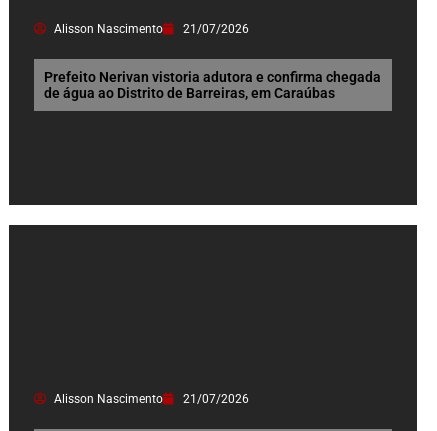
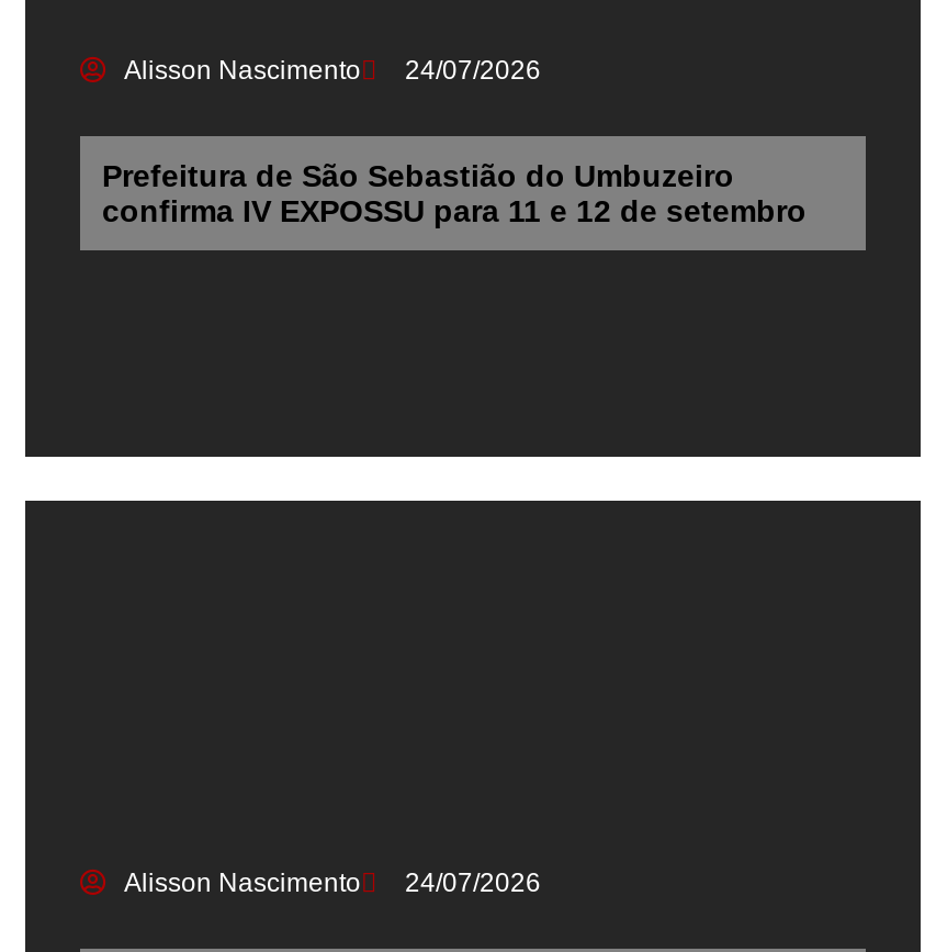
- Alisson Nascimento 21/07/2026
+ Alisson Nascimento 24/07/2026

- Prefeito Nerivan vistoria adutora e confirma chegada
- de água ao Distrito de Barreiras, em Caraúbas
+ Prefeitura de São Sebastião do Umbuzeiro
+ confirma IV EXPOSSU para 11 e 12 de setembro

- Alisson Nascimento 21/07/2026
+ Alisson Nascimento 24/07/2026
